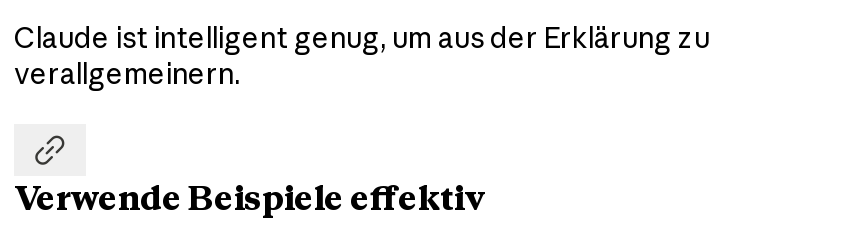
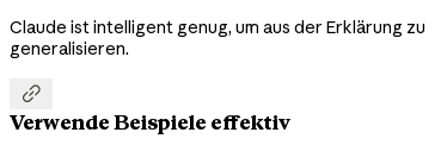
- verallgemeinern.
+ generalisieren.
